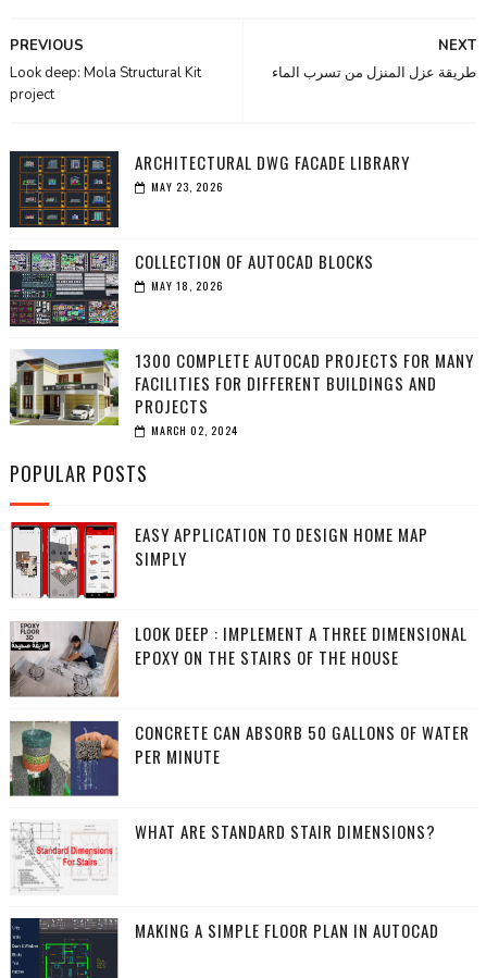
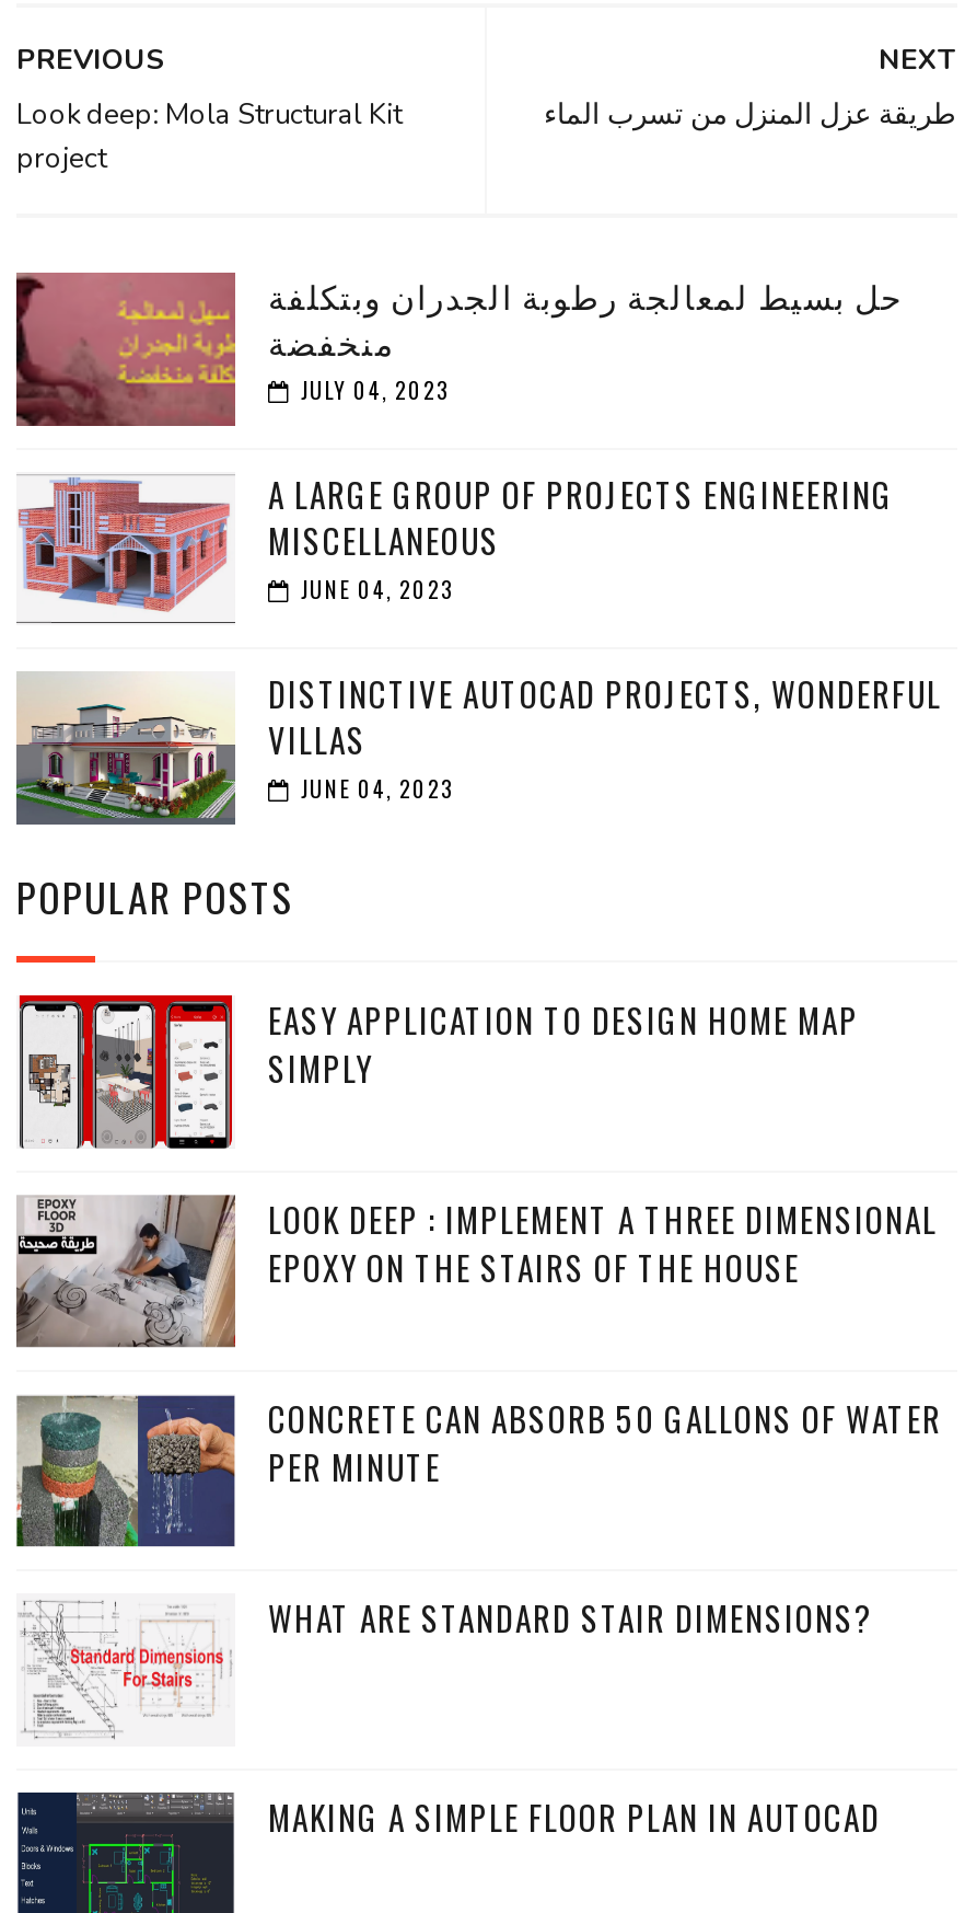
- [image]
- ARCHITECTURAL DWG FACADE LIBRARY
- MAY 23, 2026
+ [image]
+ حل بسيط لمعالجة رطوبة الجدران وبتكلفة
+ منخفضة
+ JULY 04, 2023

- [image]
- COLLECTION OF AUTOCAD BLOCKS
- MAY 18, 2026
+ [image]
+ A LARGE GROUP OF PROJECTS ENGINEERING
+ MISCELLANEOUS
+ JUNE 04, 2023

- [image]
- 1300 COMPLETE AUTOCAD PROJECTS FOR MANY
- FACILITIES FOR DIFFERENT BUILDINGS AND
- PROJECTS
- MARCH 02, 2024
+ [image]
+ DISTINCTIVE AUTOCAD PROJECTS, WONDERFUL
+ VILLAS
+ JUNE 04, 2023
